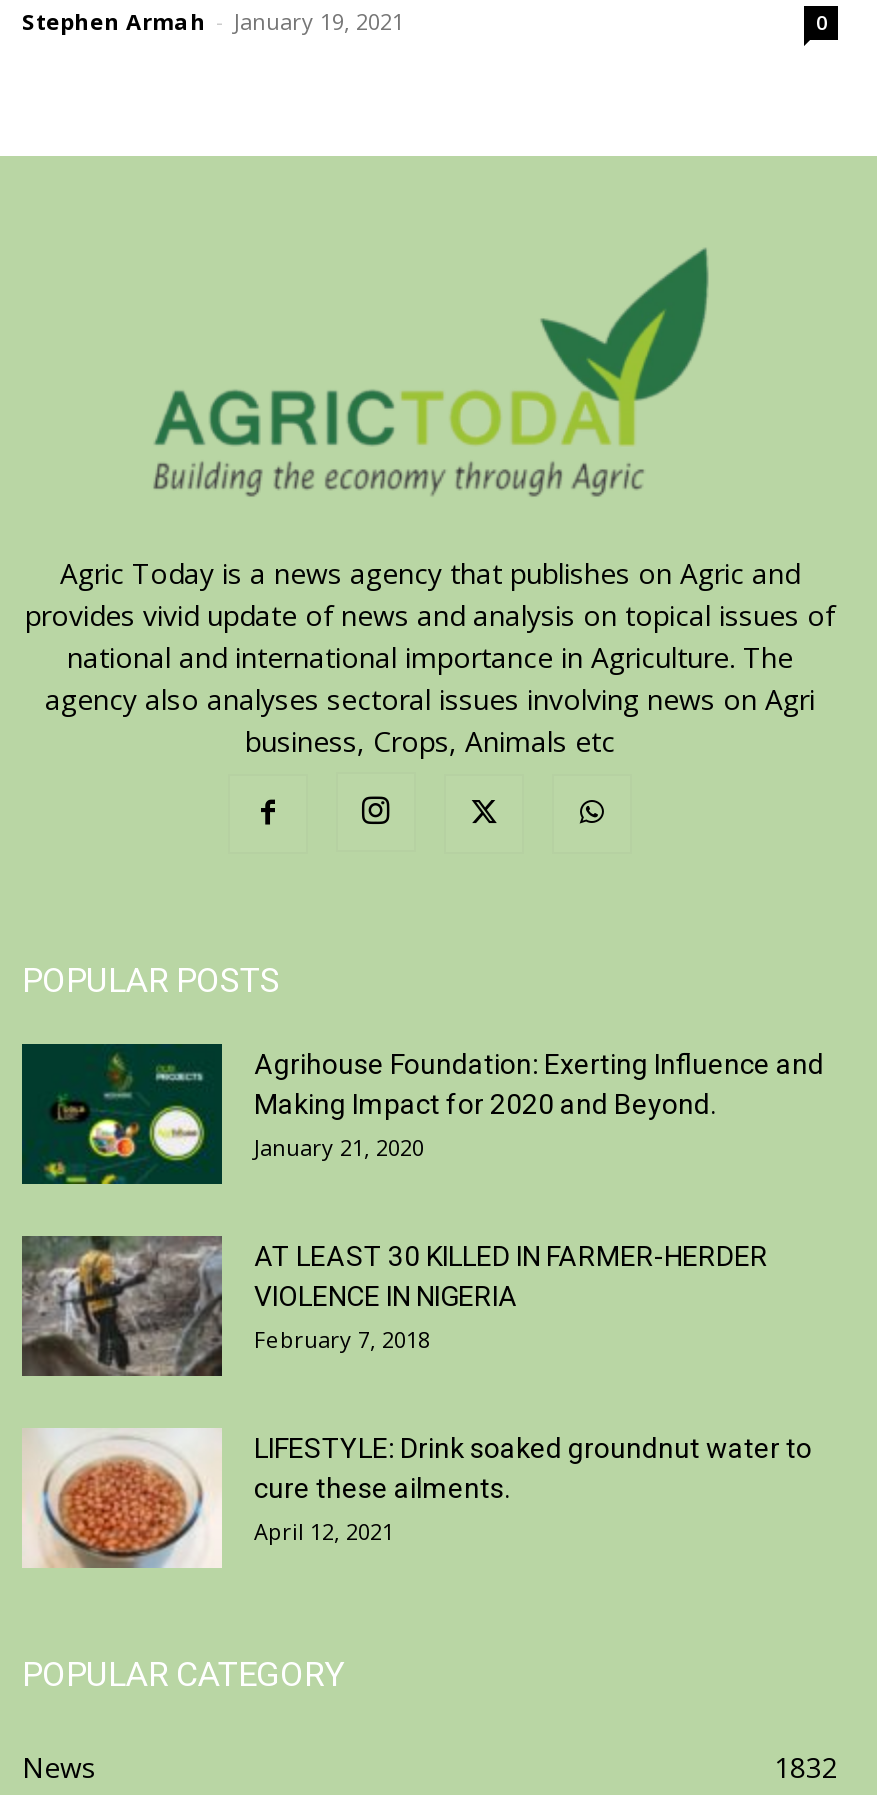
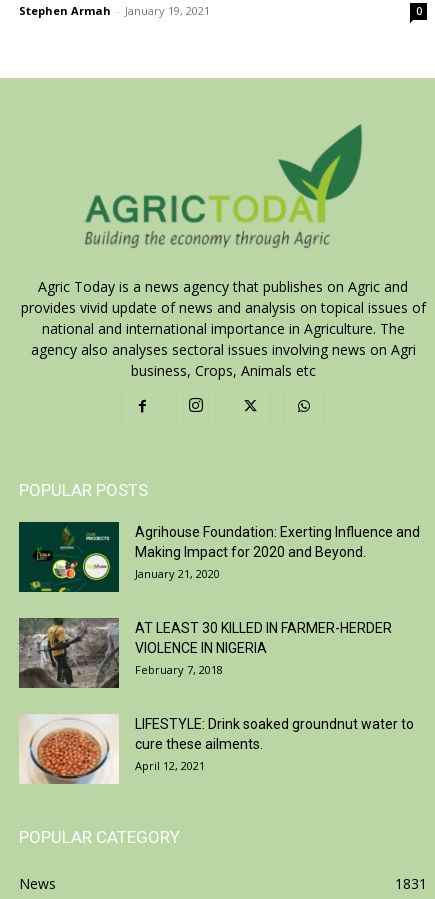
- 1832
+ 1831
